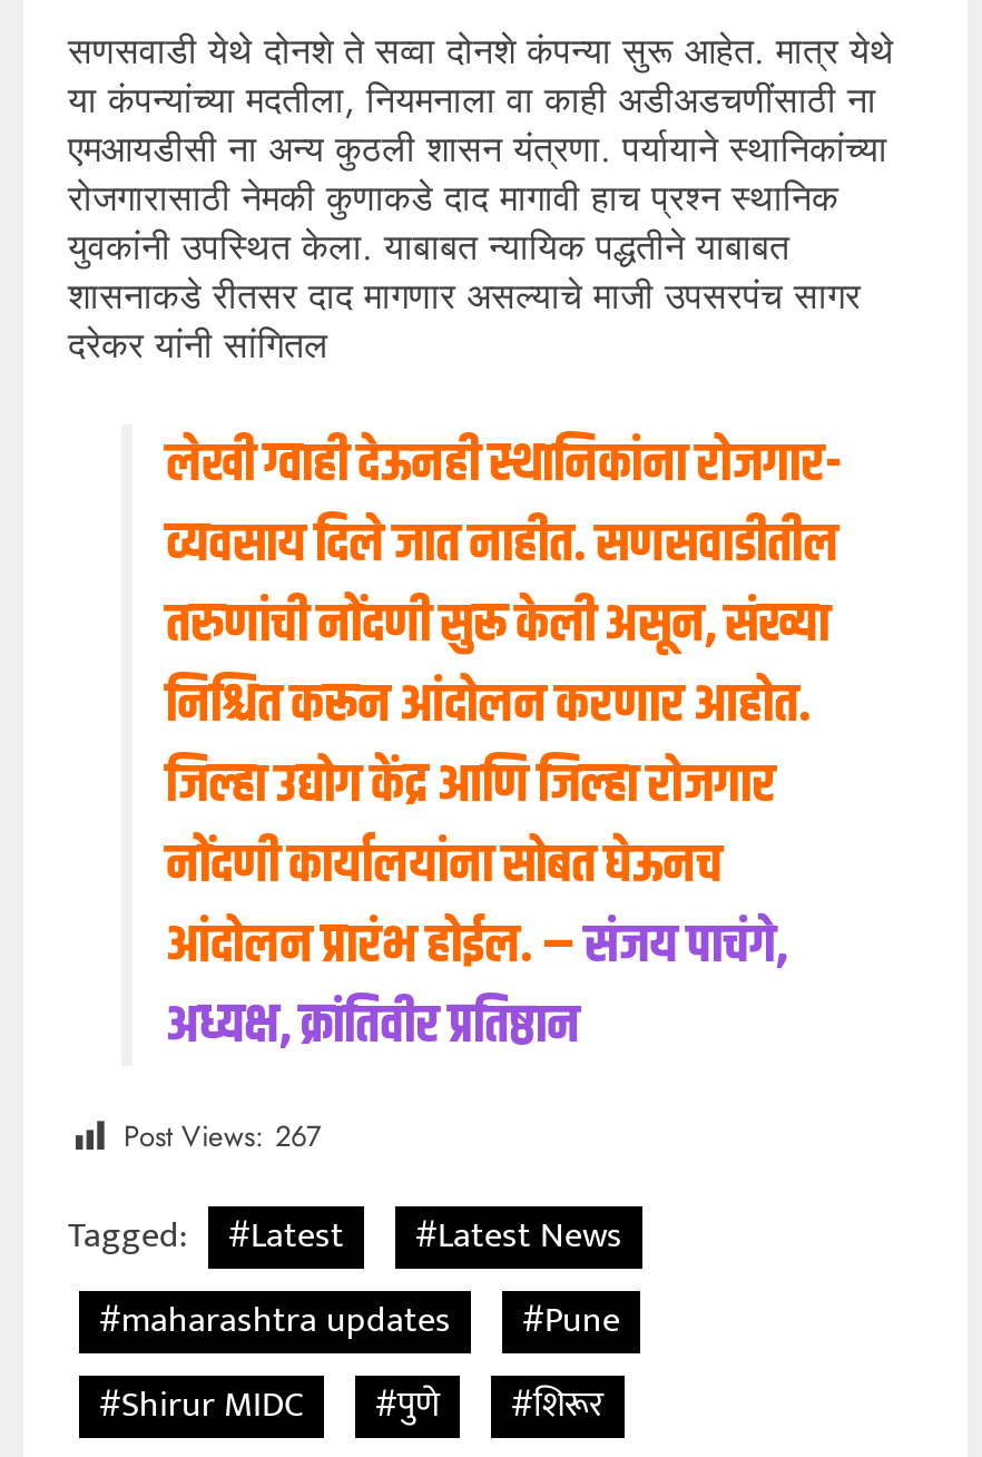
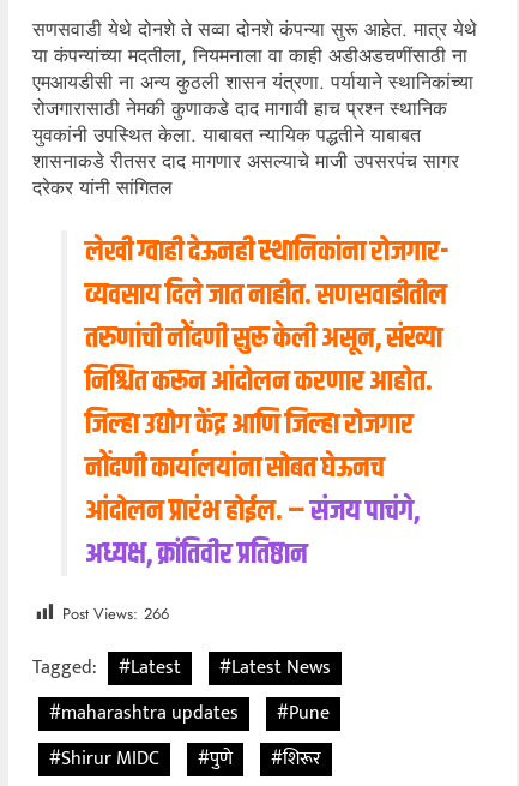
- Post Views: 267
+ Post Views: 266
